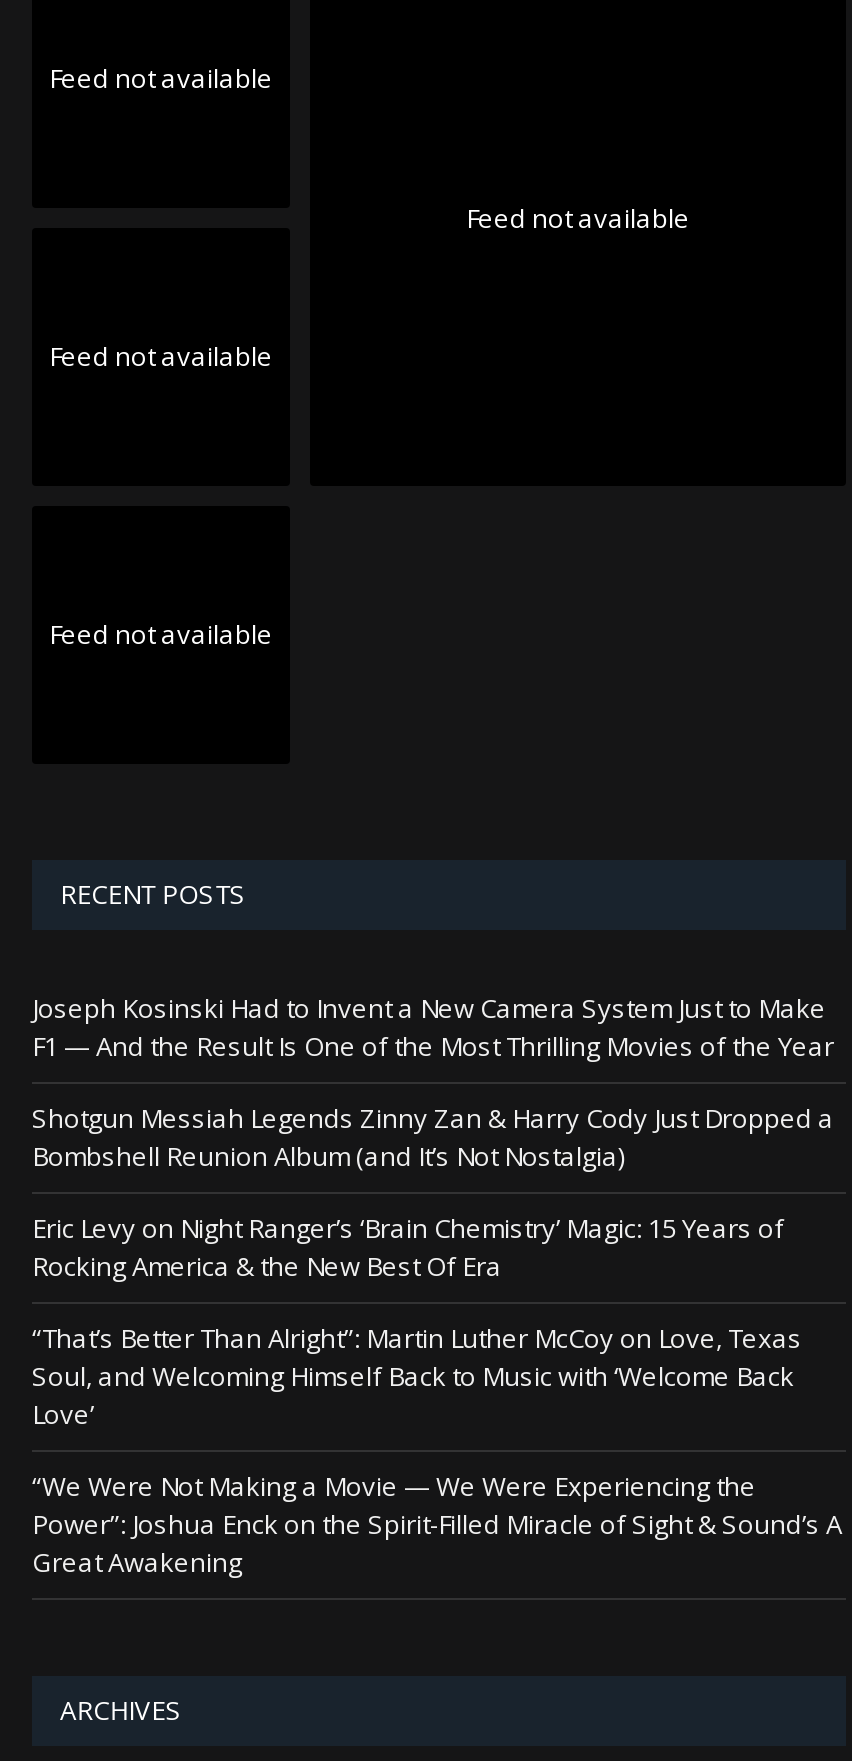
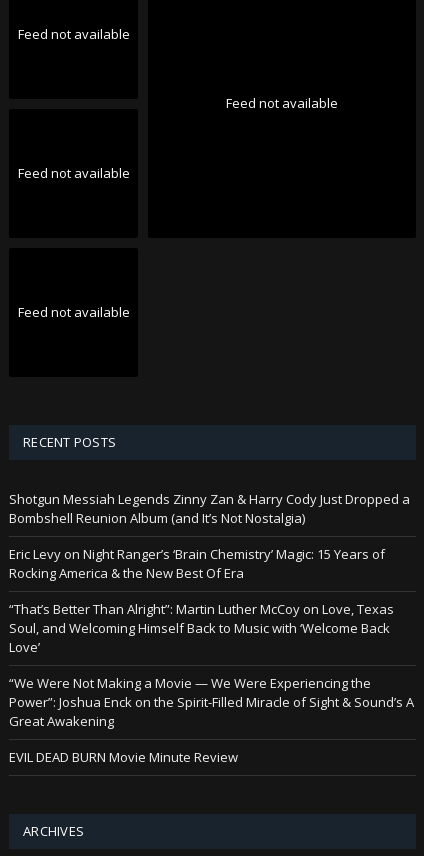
- Joseph Kosinski Had to Invent a New Camera System Just to Make
- F1 — And the Result Is One of the Most Thrilling Movies of the Year

moved up: Shotgun Messiah Legends Zinny Zan & Harry Cody Just Dropped a | Bombshell Reunion Album (and It’s Not Nostalgia) | Eric Levy on Night Ranger’s ‘Brain Chemistry’ Magic: 15 Years of | ... | Power”: Joshua Enck on the Spirit-Filled Miracle of Sight & Sound’s A | Great Awakening

+ EVIL DEAD BURN Movie Minute Review
